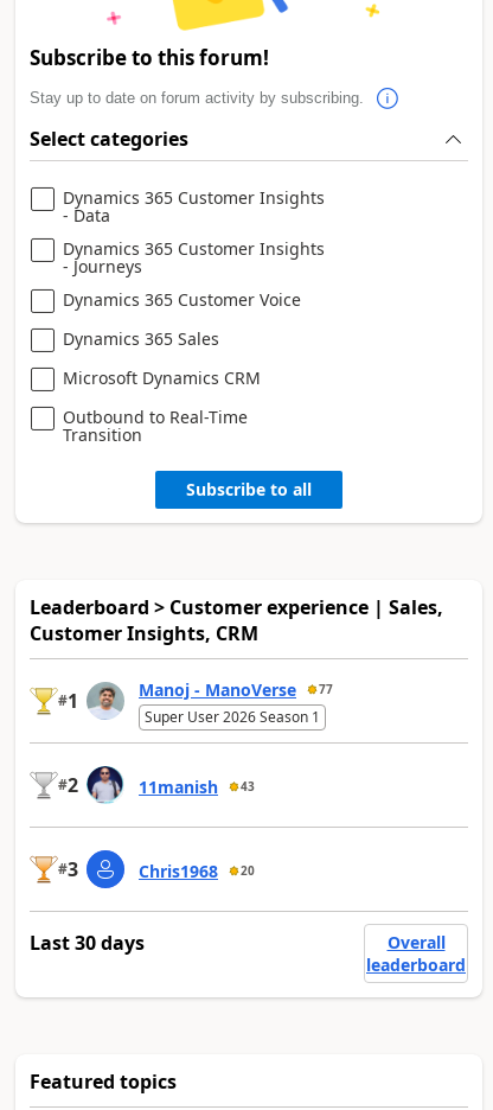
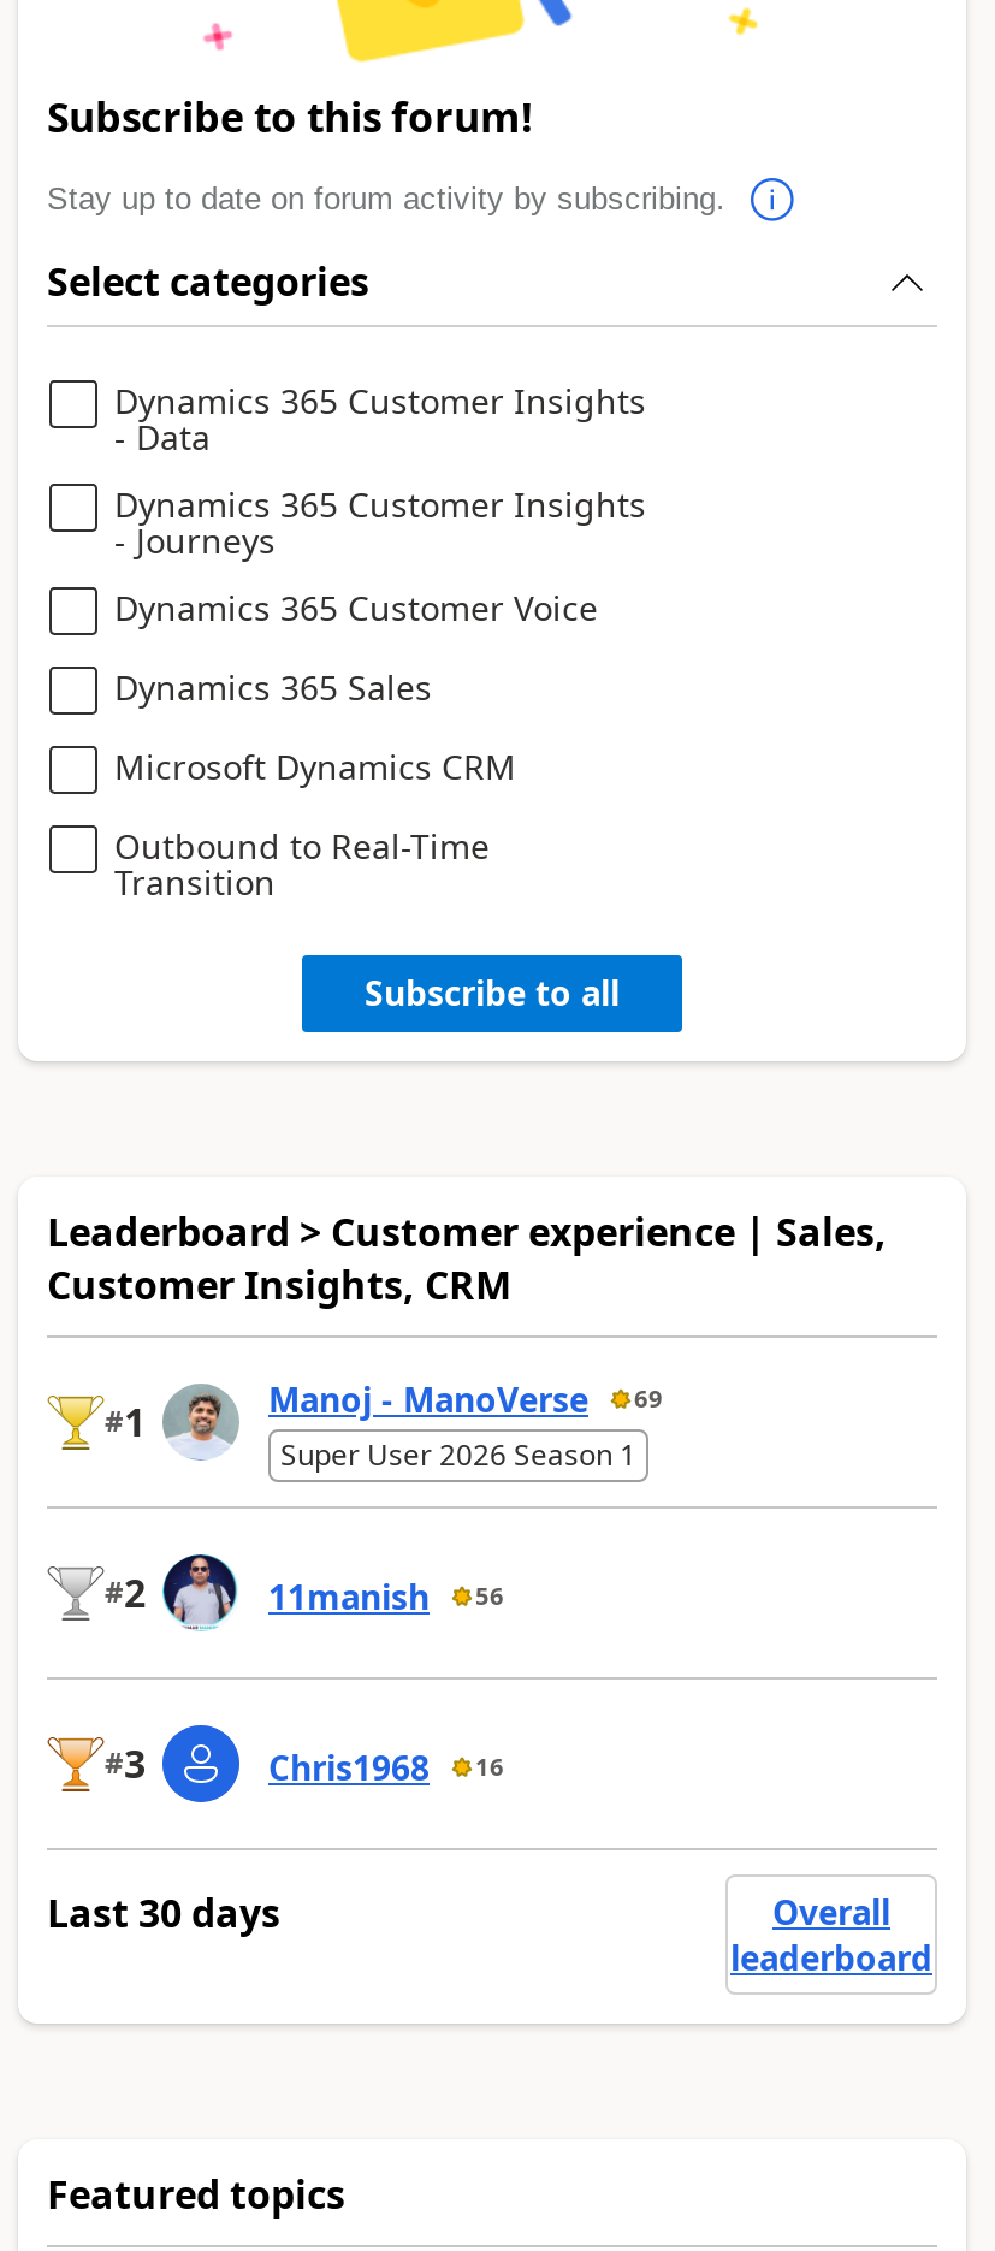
- Manoj - ManoVerse 77
+ Manoj - ManoVerse 69

- 11manish 43
+ 11manish 56

- Chris1968 20
+ Chris1968 16
